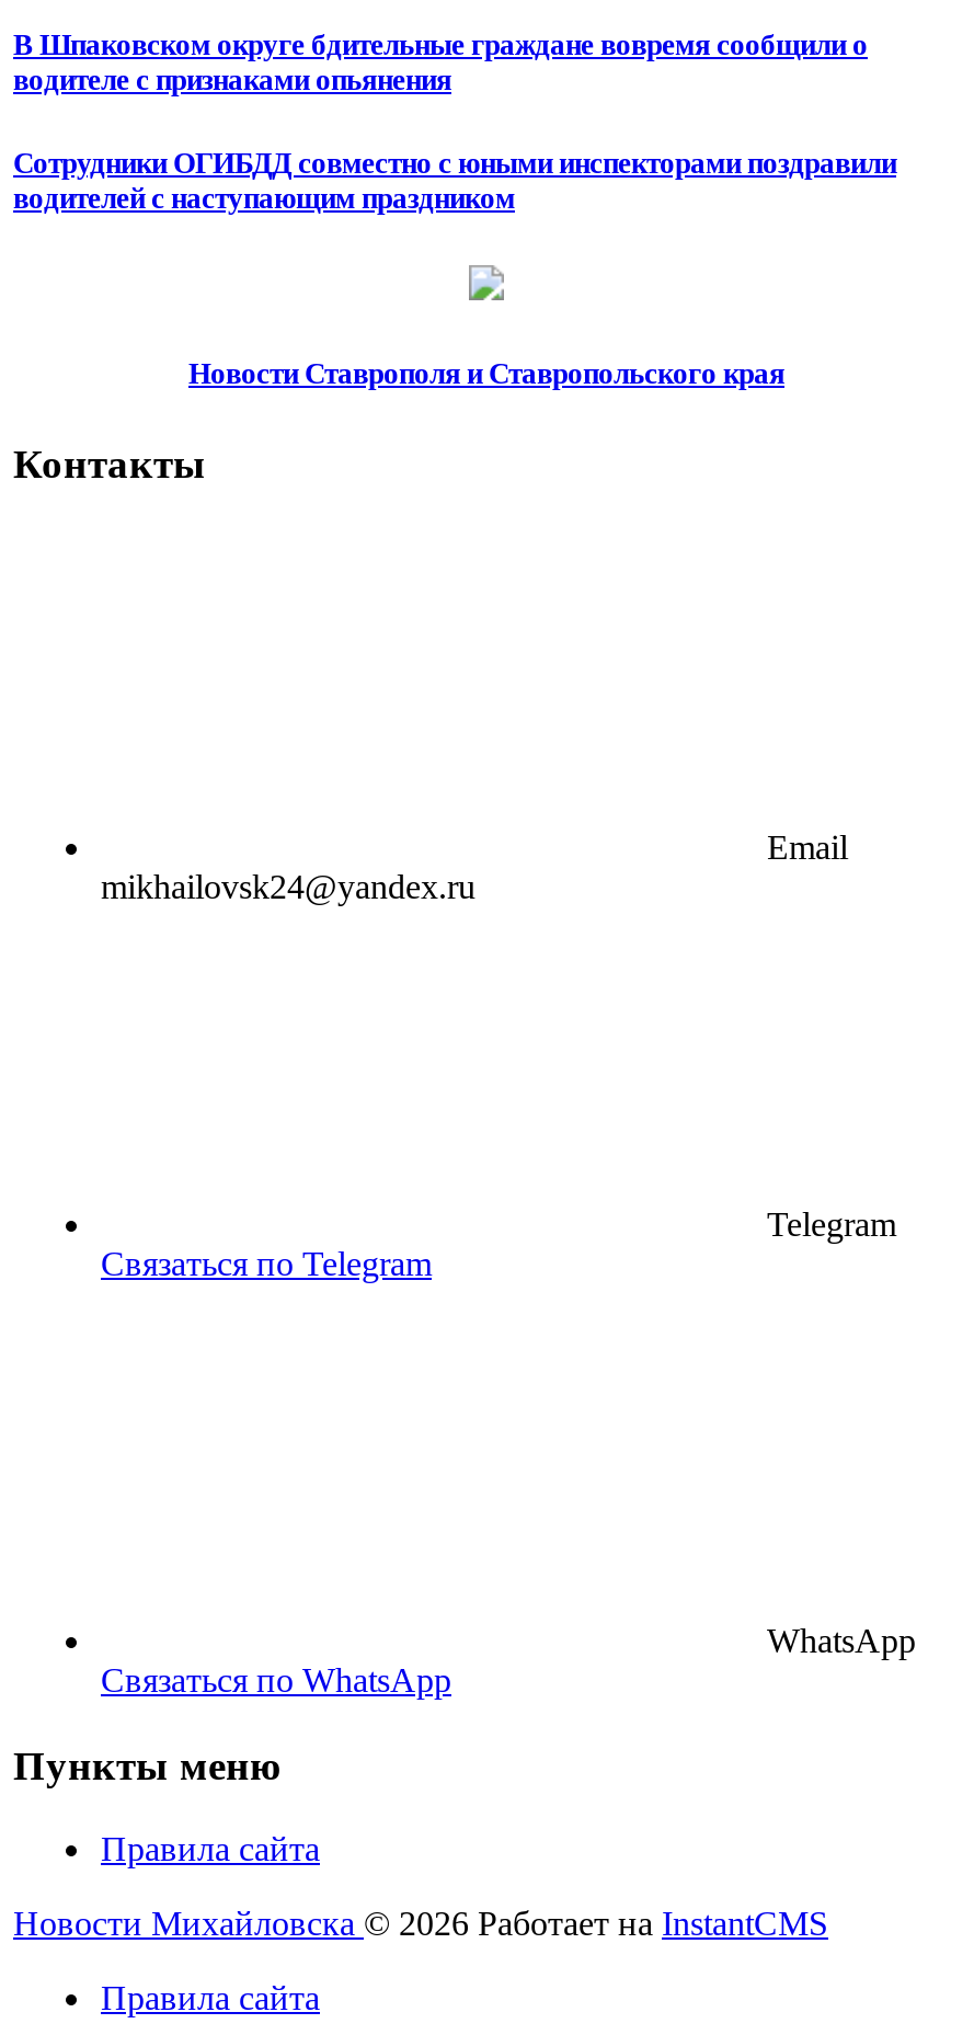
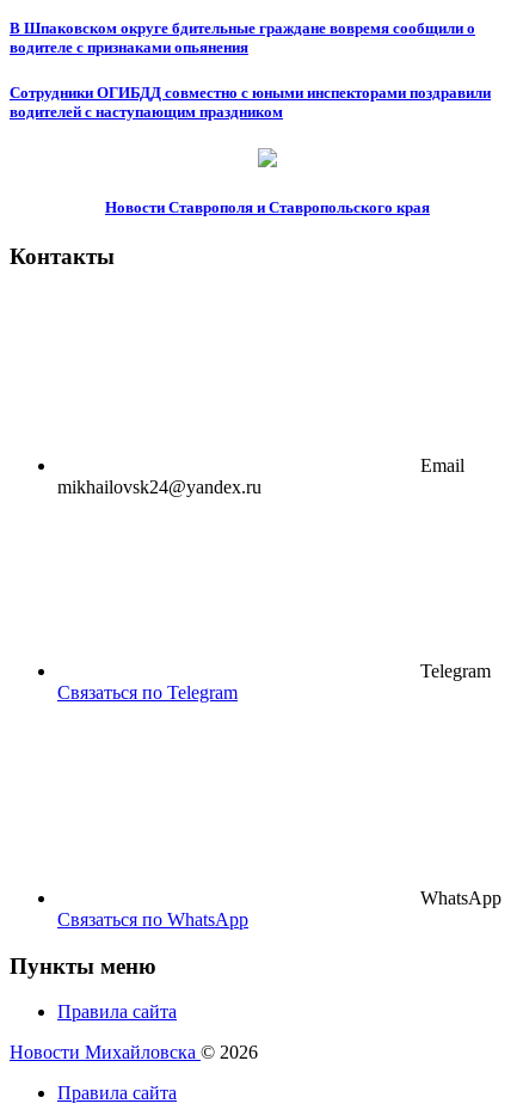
- Новости Михайловска © 2026 Работает на InstantCMS
+ Новости Михайловска © 2026
